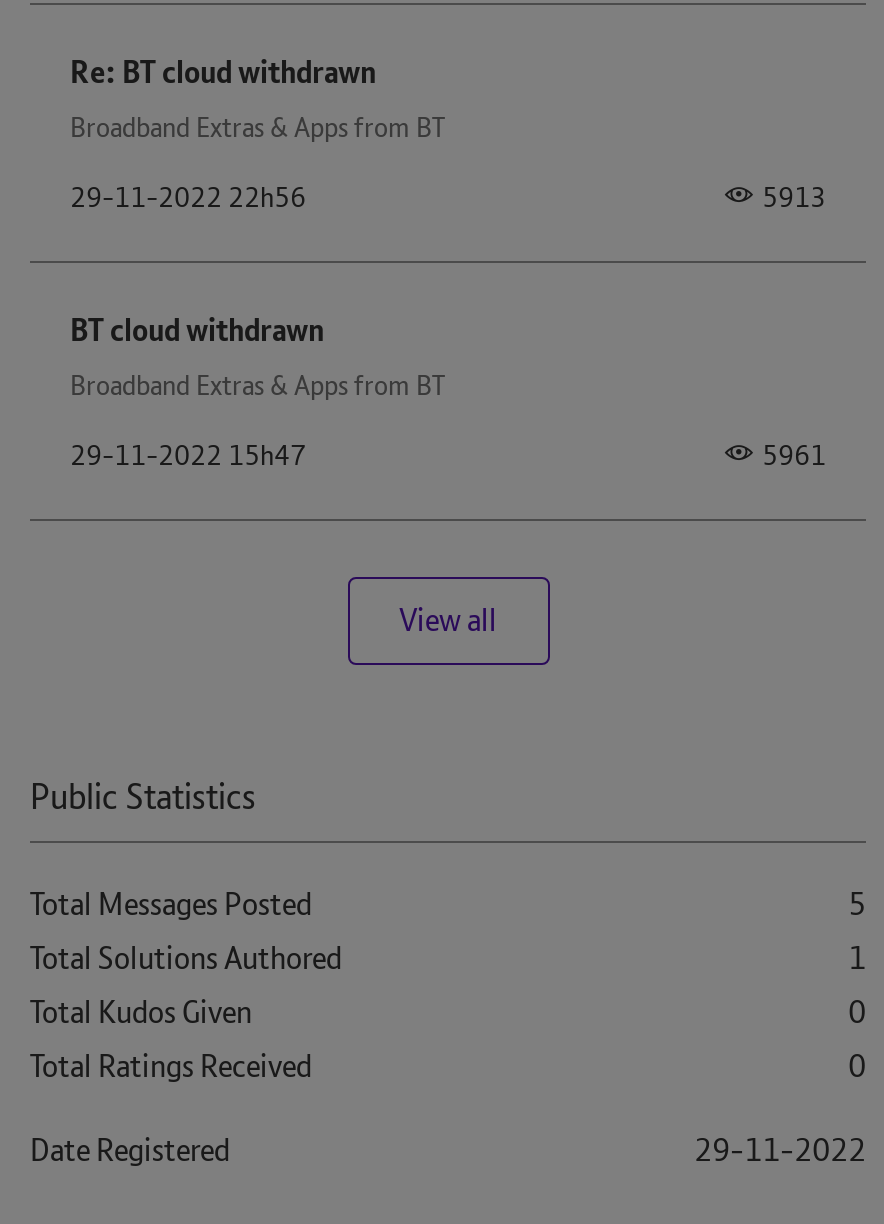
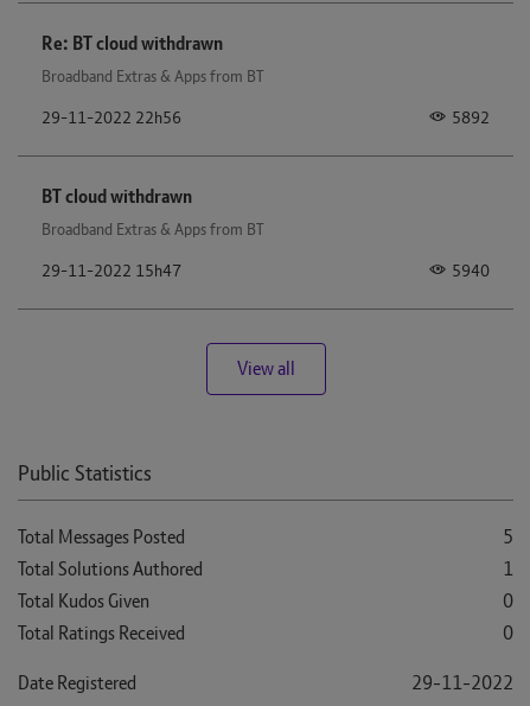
- 5913
+ 5892

- 5961
+ 5940
